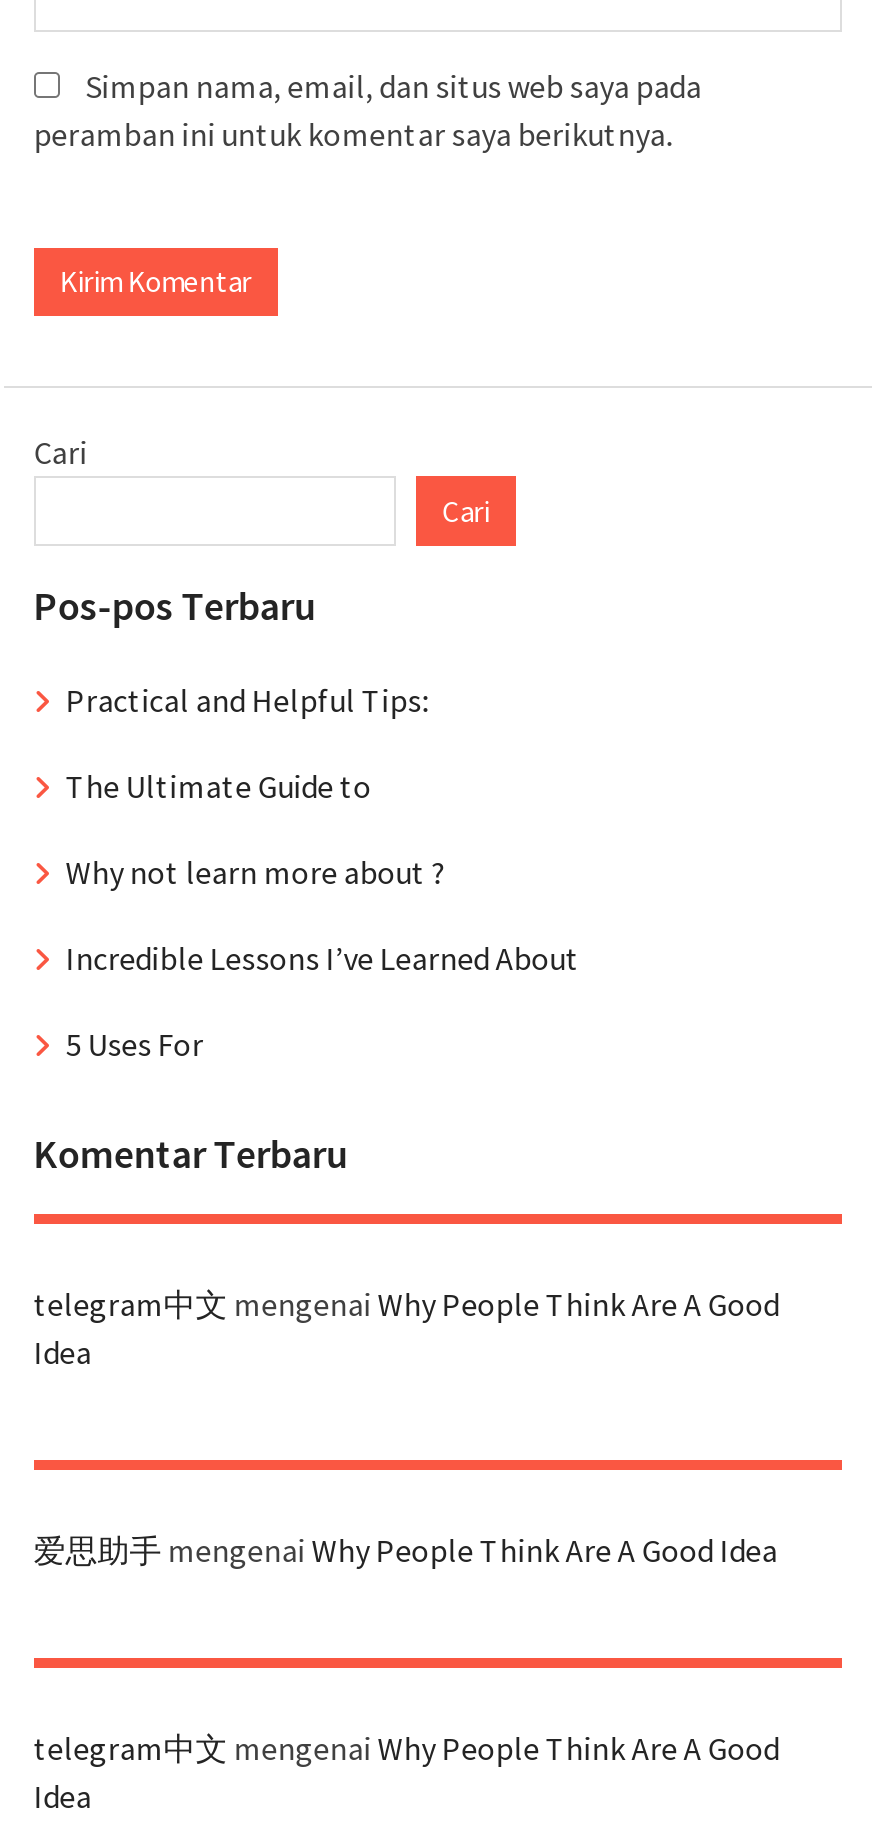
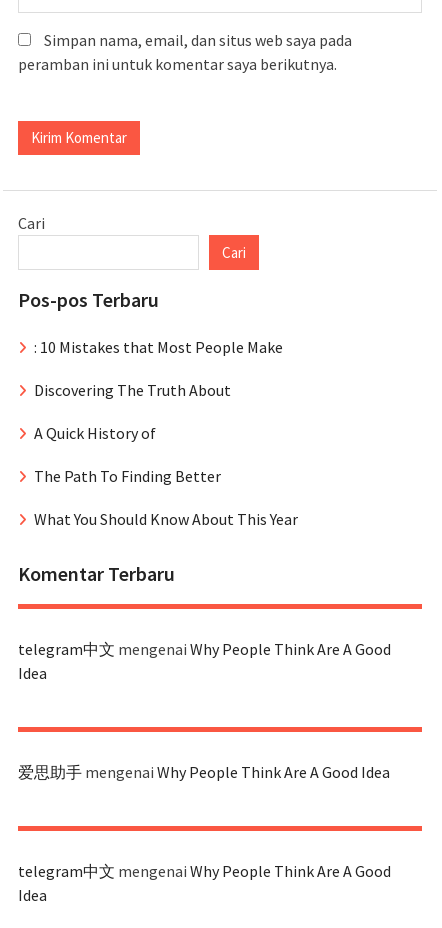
- Practical and Helpful Tips:
+ : 10 Mistakes that Most People Make

- The Ultimate Guide to
+ Discovering The Truth About

- Why not learn more about ?
+ A Quick History of

- Incredible Lessons I’ve Learned About
+ The Path To Finding Better

- 5 Uses For
+ What You Should Know About This Year
